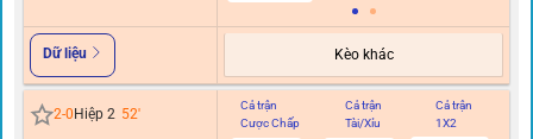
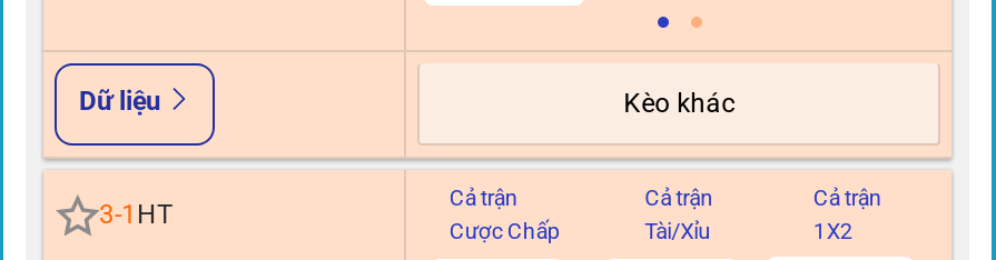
- 2-0 Hiệp 2 52
+ 3-1 HT
